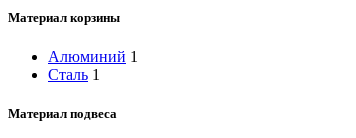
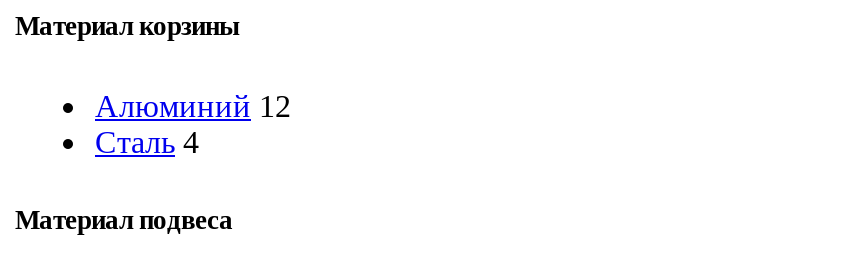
- Алюминий 1
+ Алюминий 12

- Сталь 1
+ Сталь 4
